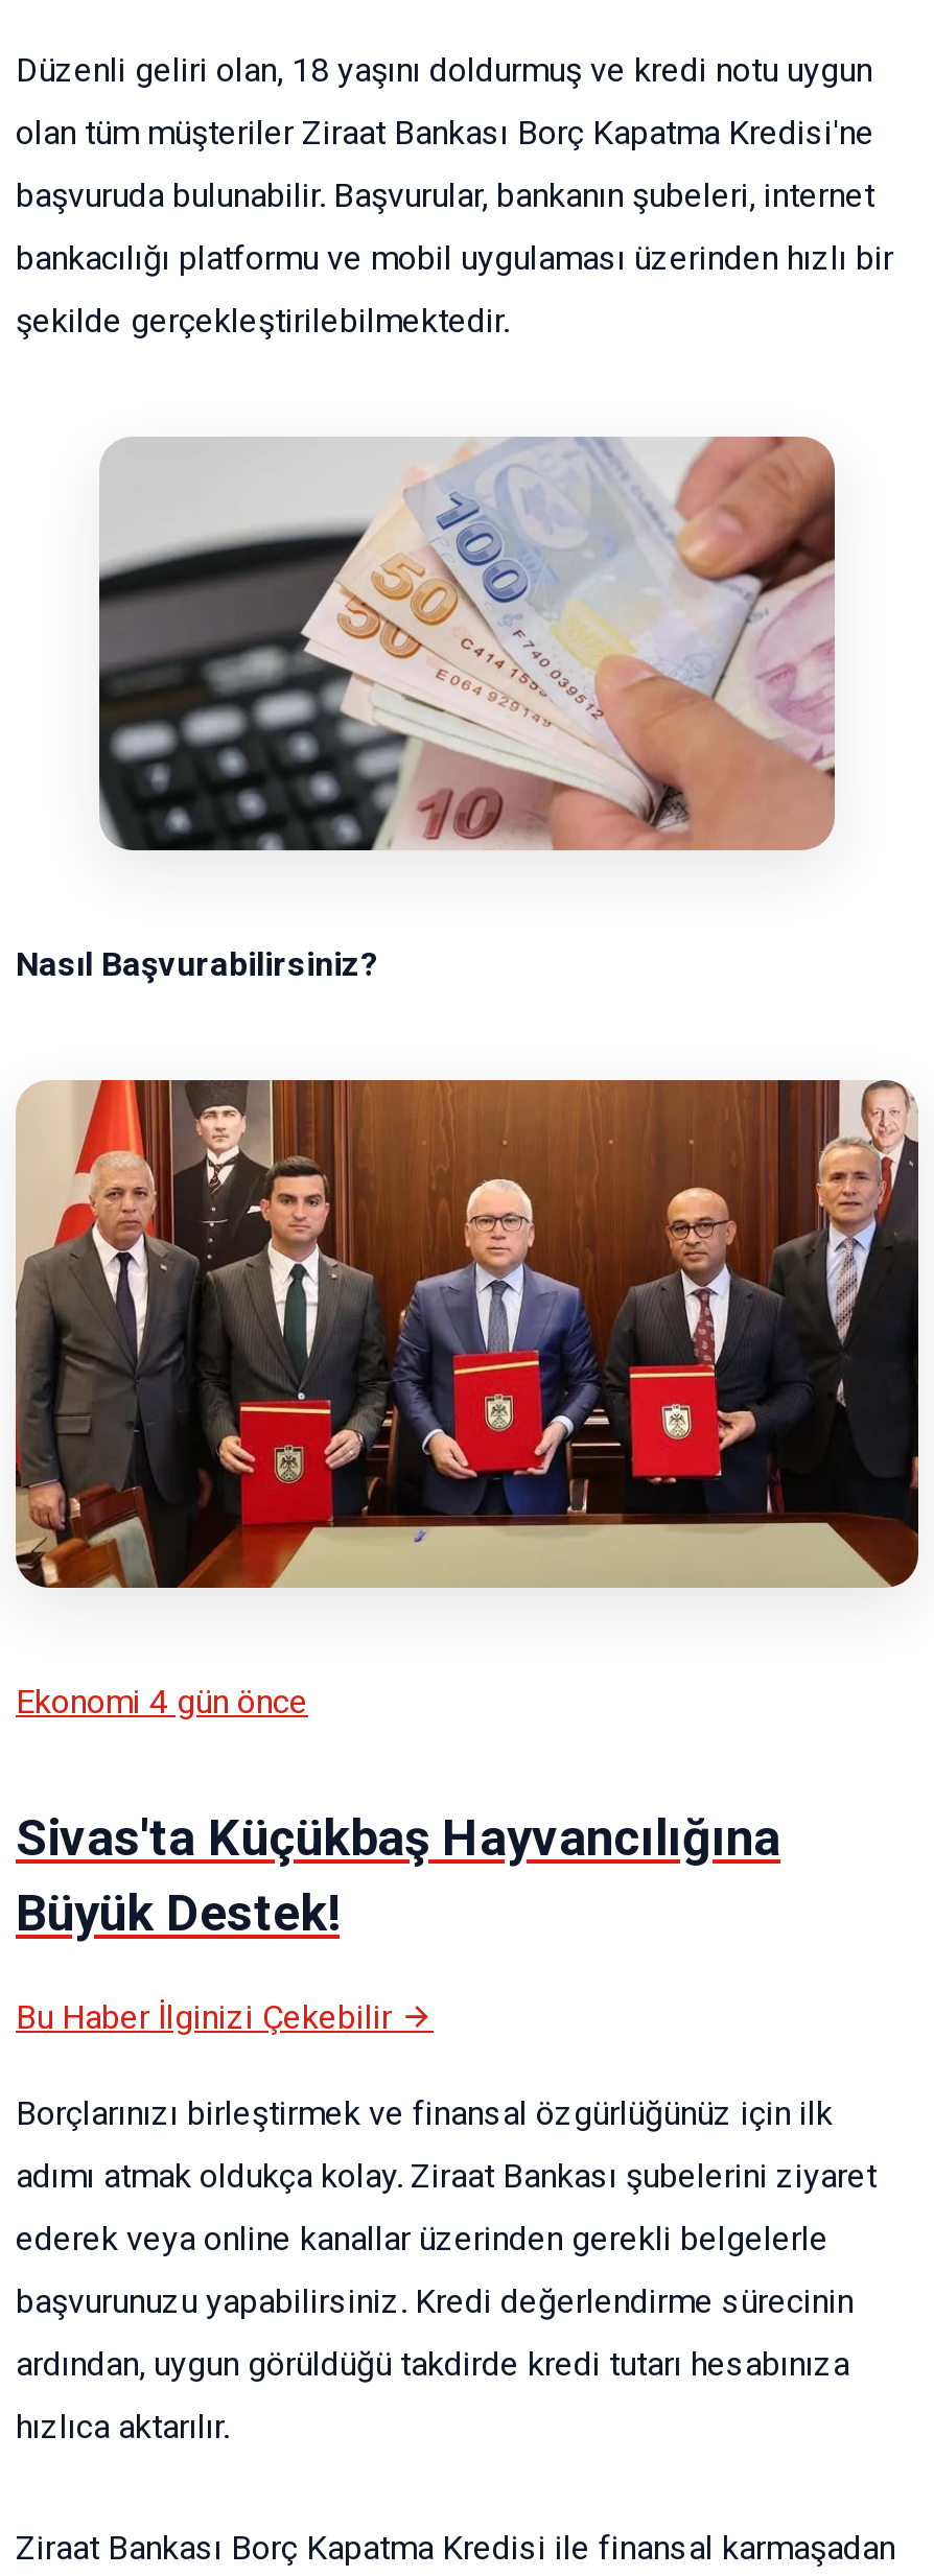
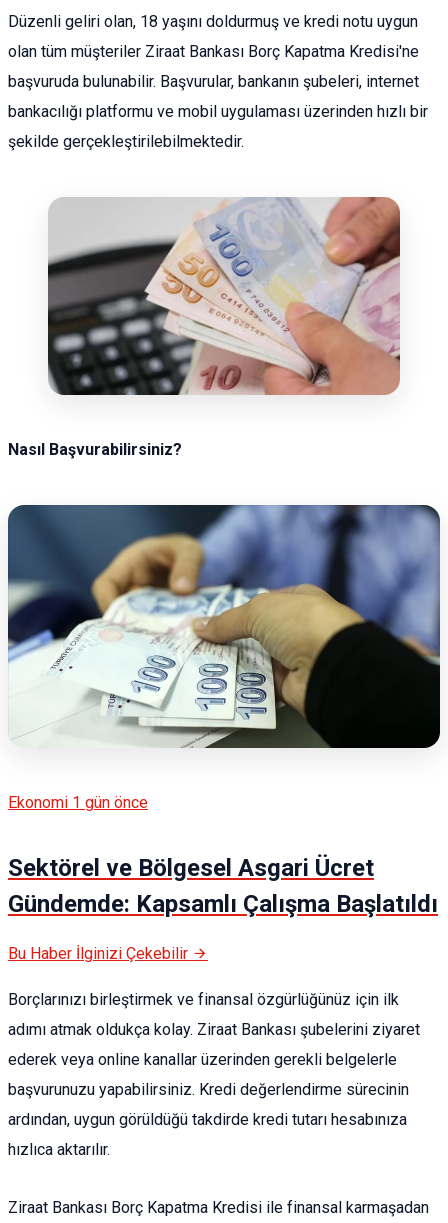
- [image]
+ [image]

- Ekonomi 4 gün önce
+ Ekonomi 1 gün önce

- Sivas'ta Küçükbaş Hayvancılığına
- Büyük Destek!
+ Sektörel ve Bölgesel Asgari Ücret
+ Gündemde: Kapsamlı Çalışma Başlatıldı
